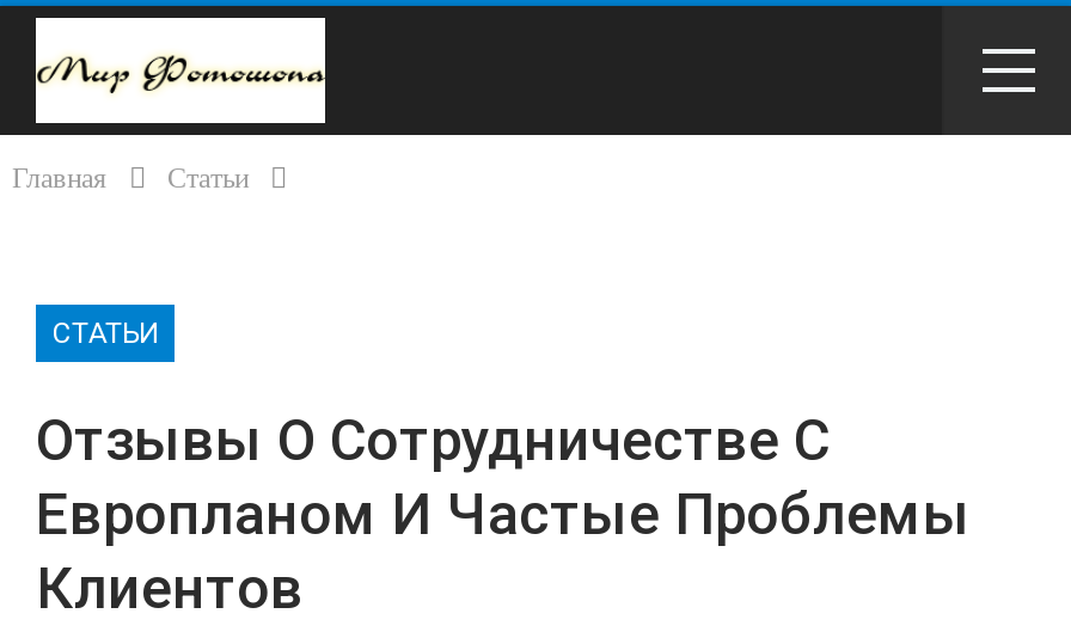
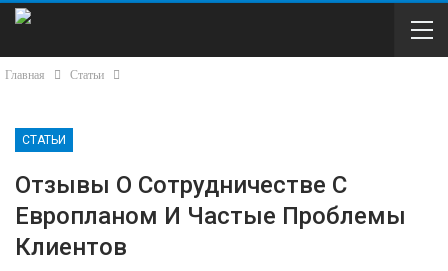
- [image]
